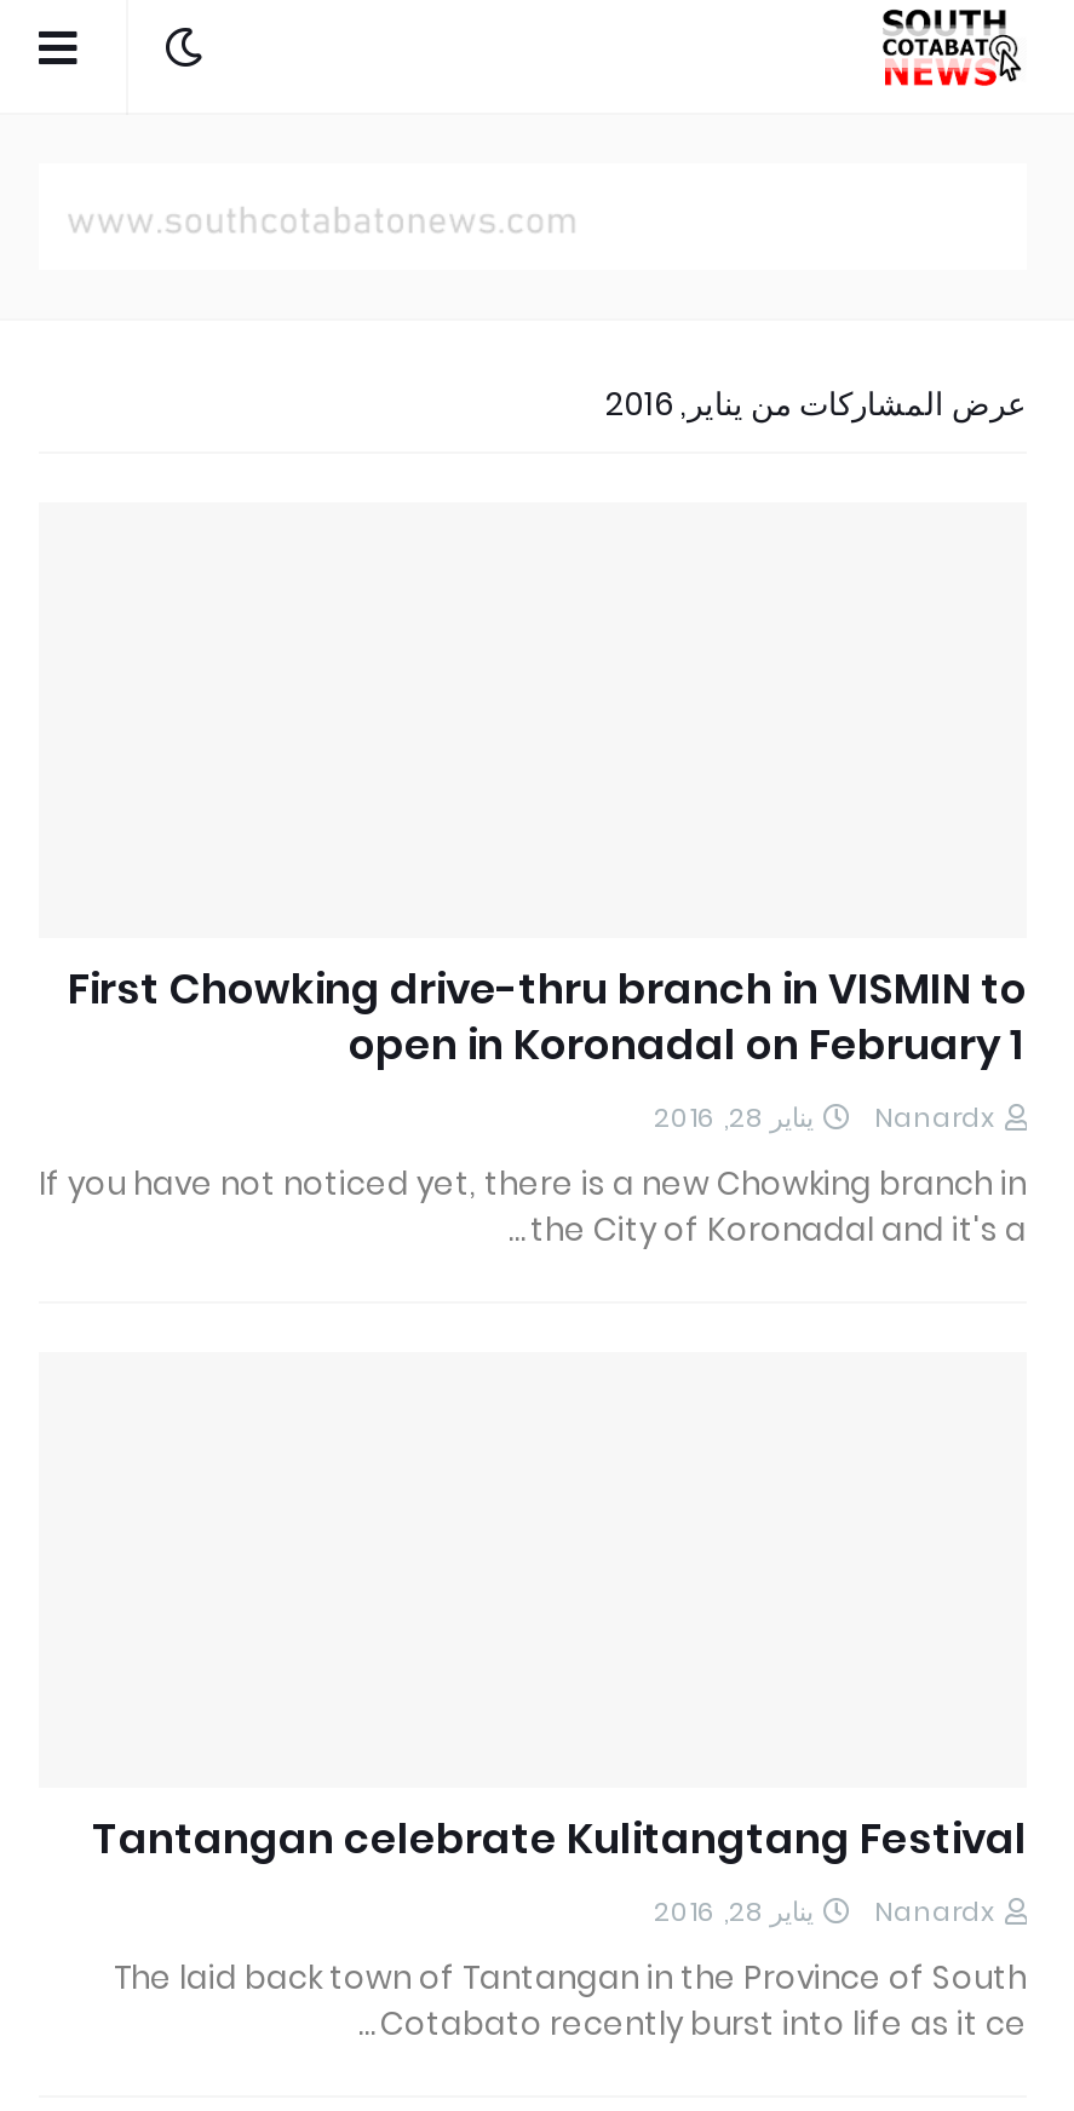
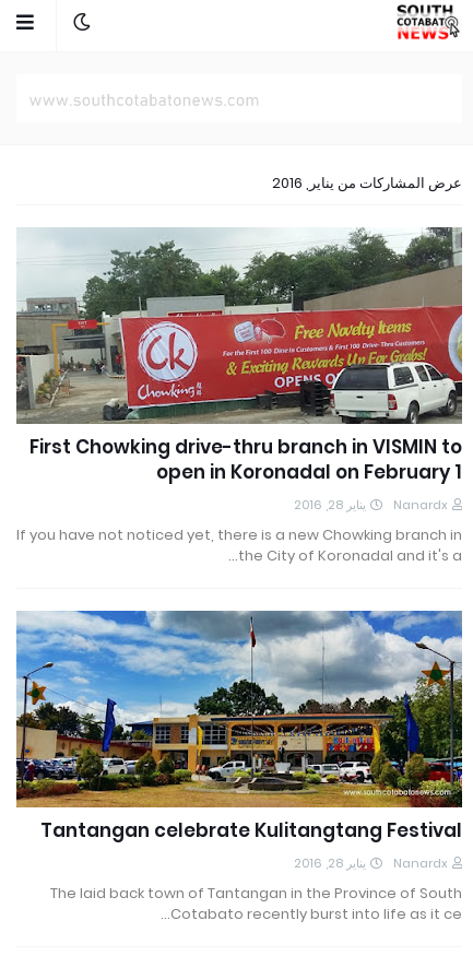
+ [image]

+ [image]
